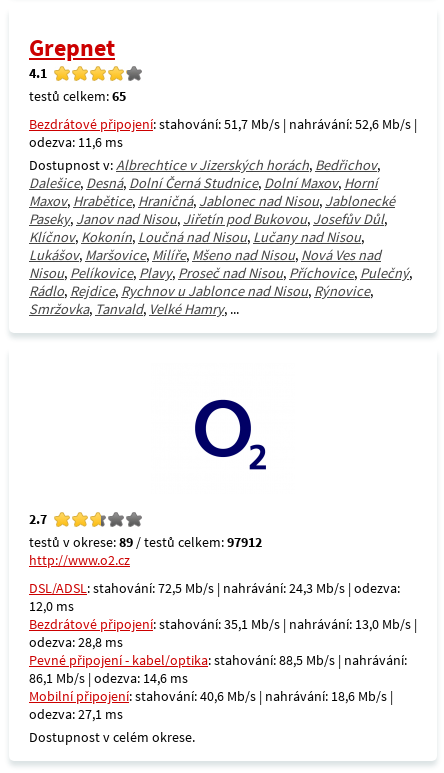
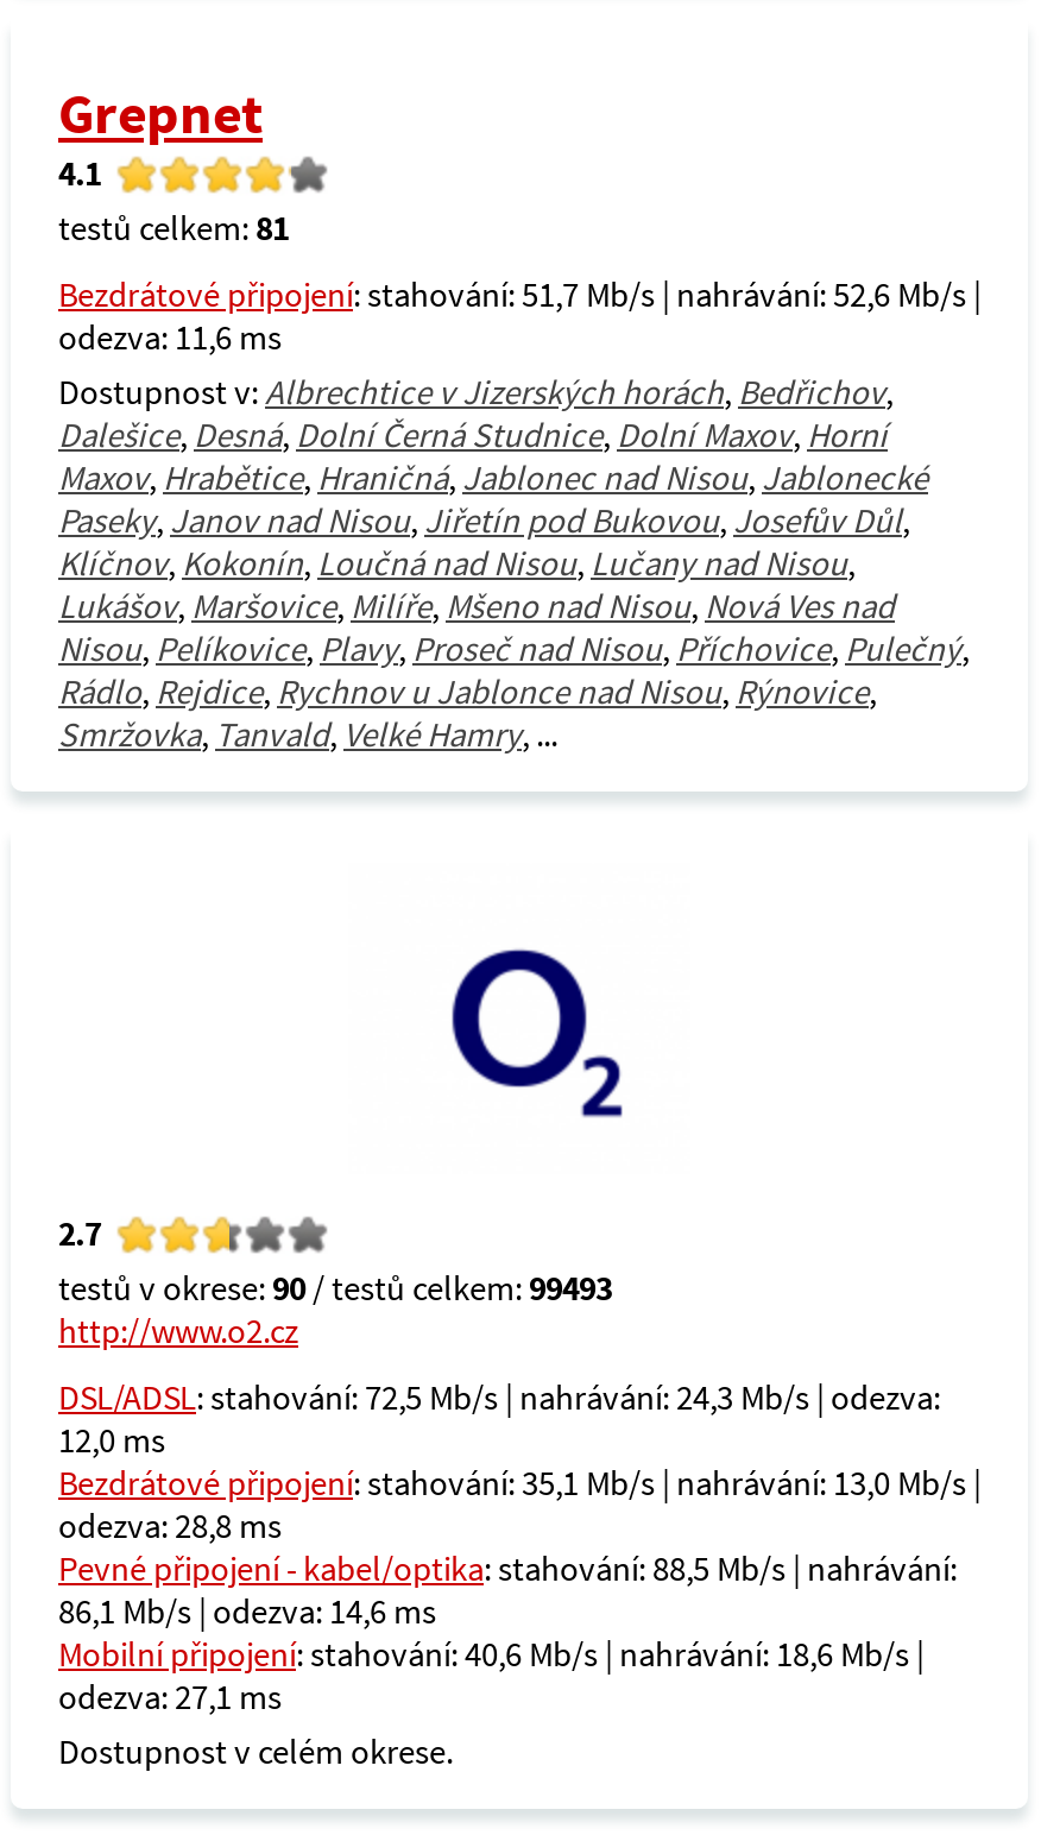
- testů celkem: 65
+ testů celkem: 81

- testů v okrese: 89 / testů celkem: 97912
+ testů v okrese: 90 / testů celkem: 99493
